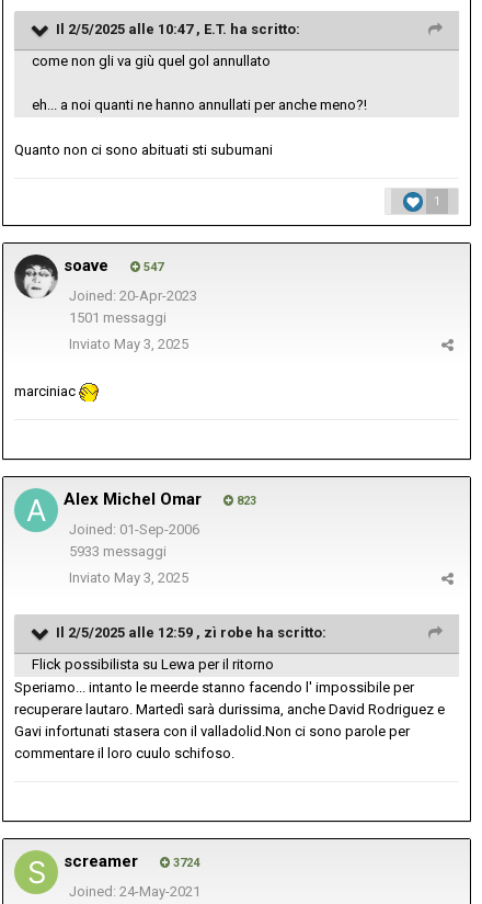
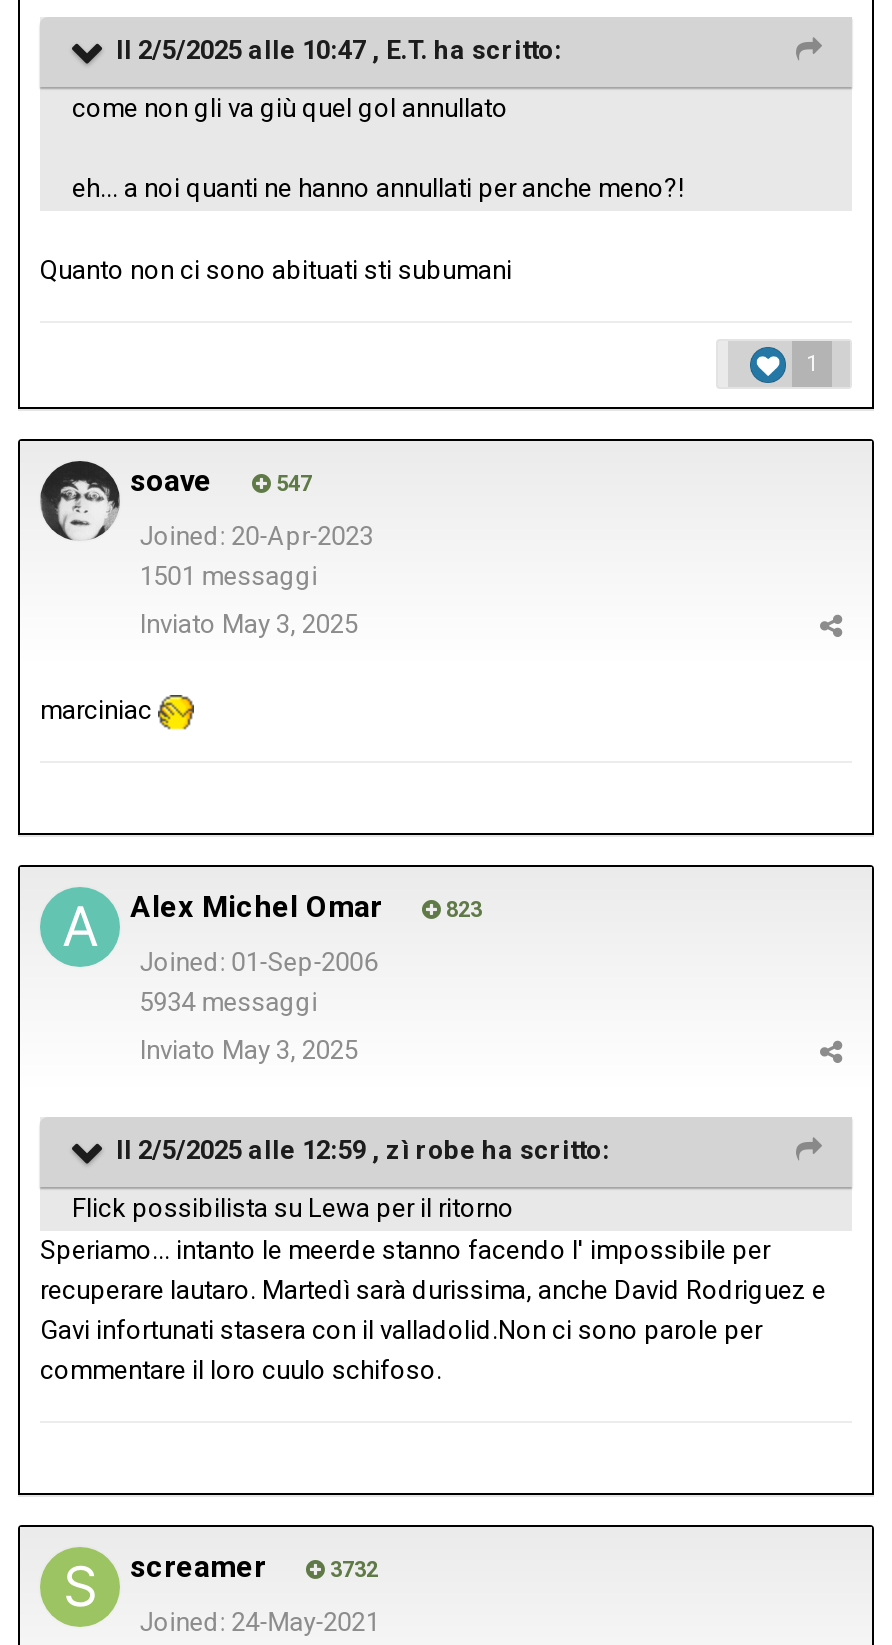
- 5933 messaggi
+ 5934 messaggi

- 3724
+ 3732
